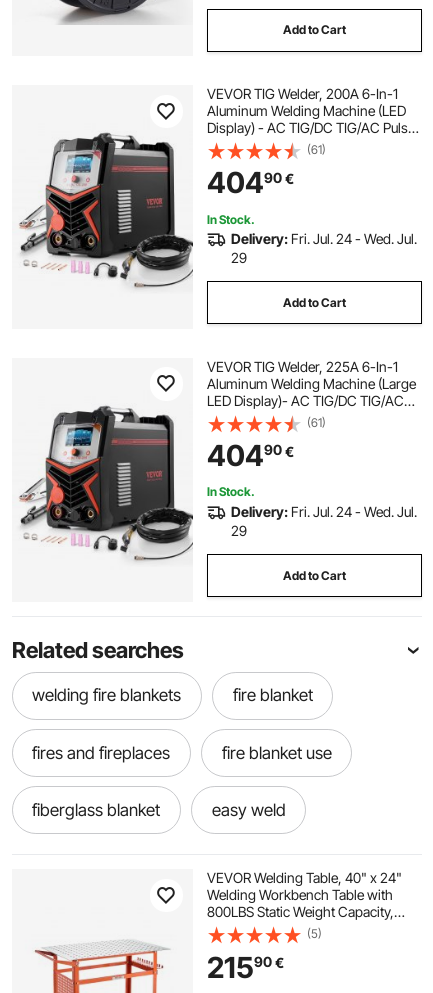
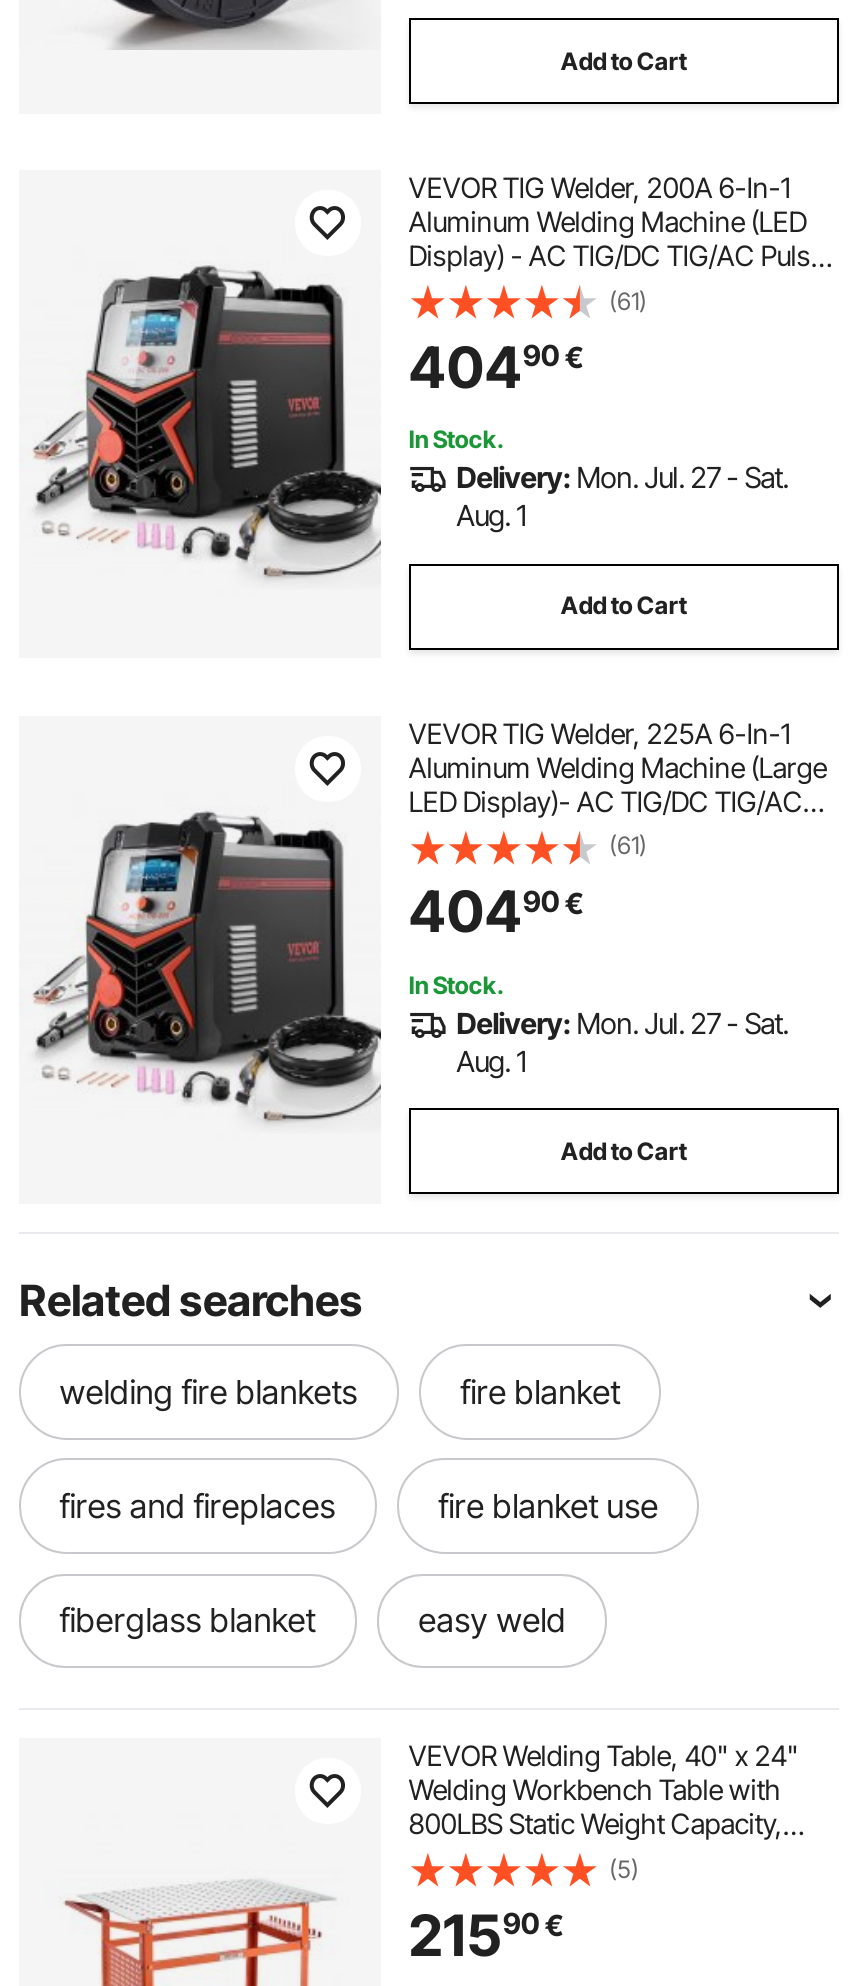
- Delivery: Fri. Jul. 24 - Wed. Jul.
- 29
+ Delivery: Mon. Jul. 27 - Sat.
+ Aug. 1

- Delivery: Fri. Jul. 24 - Wed. Jul.
- 29
+ Delivery: Mon. Jul. 27 - Sat.
+ Aug. 1
